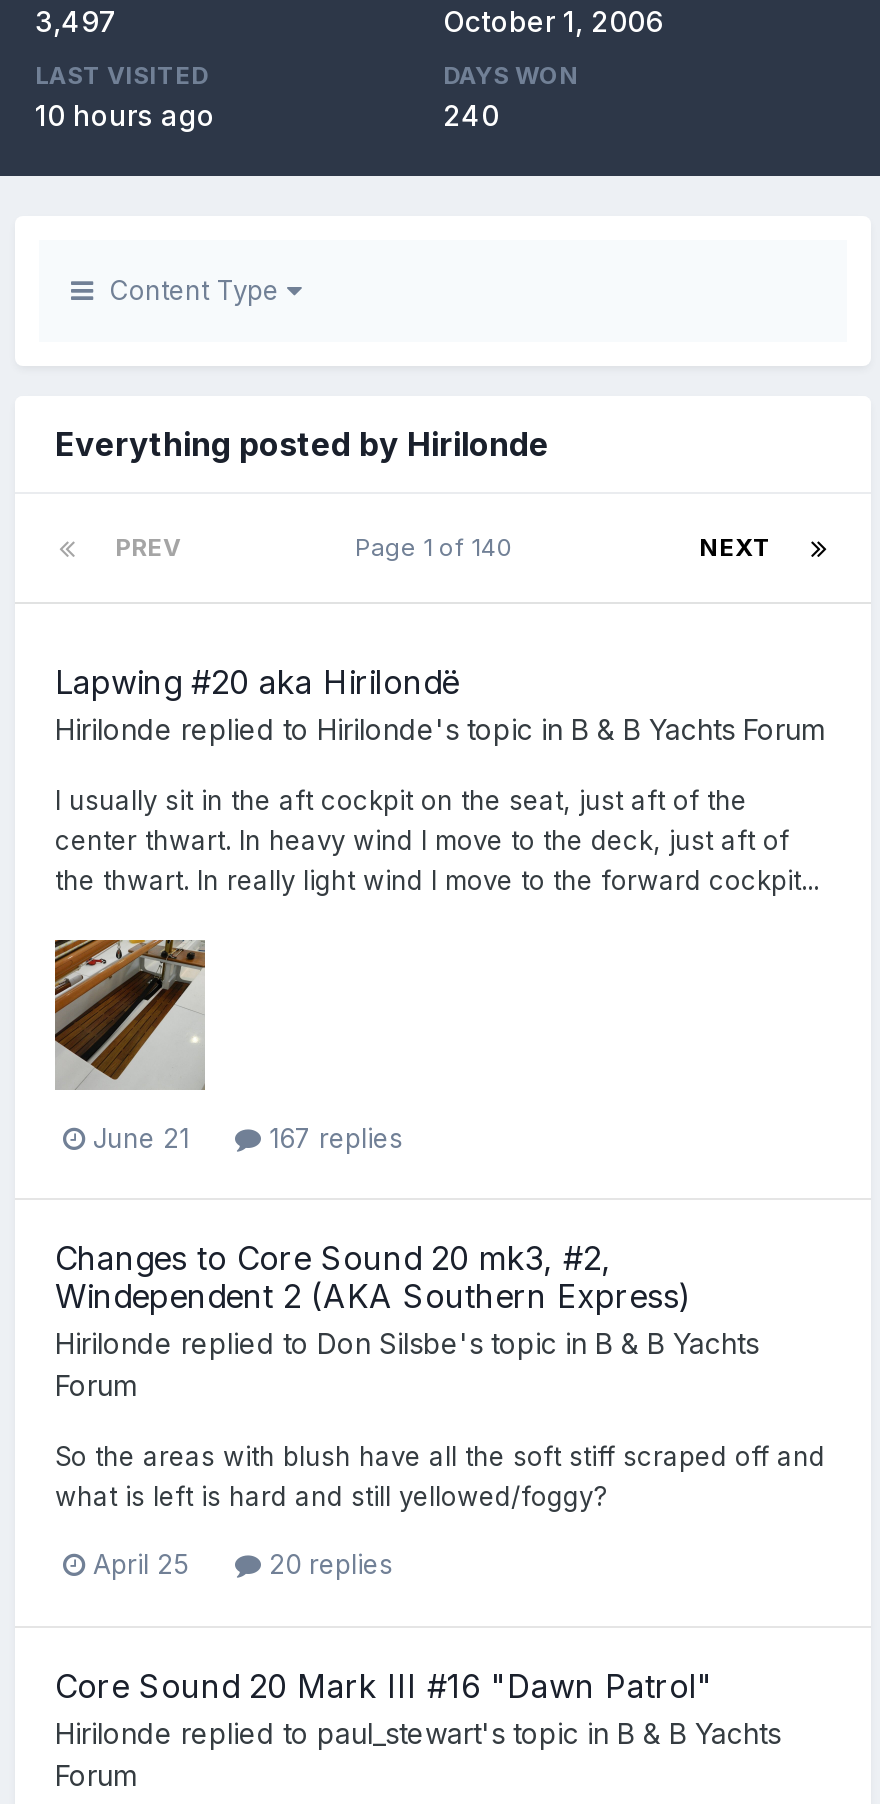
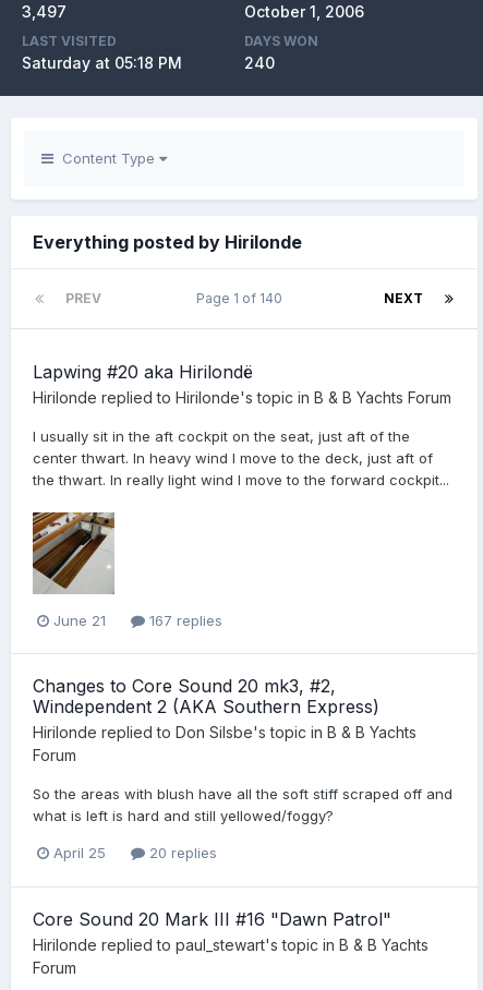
- 10 hours ago
+ Saturday at 05:18 PM
